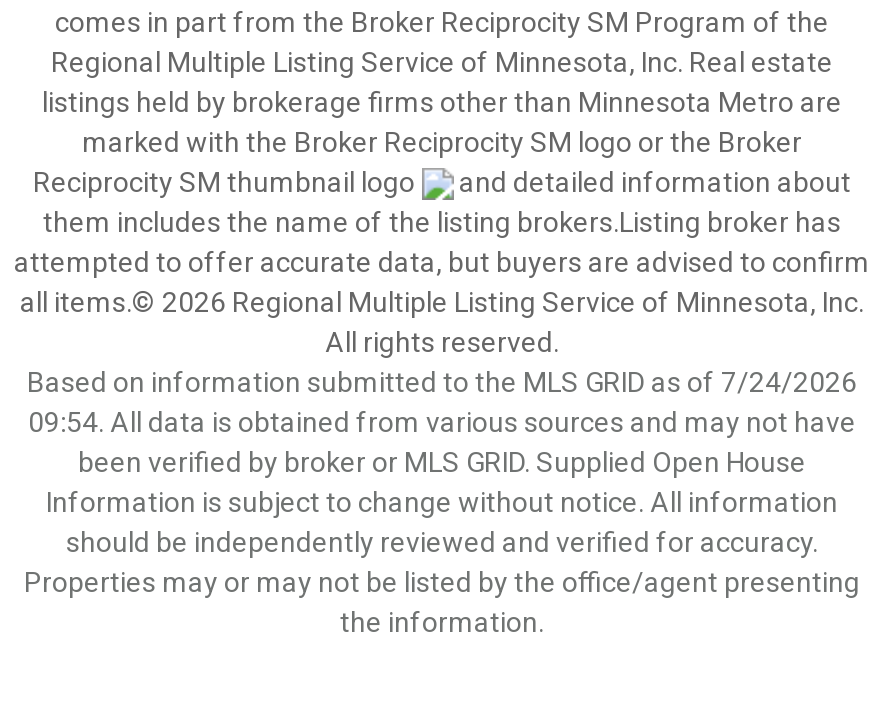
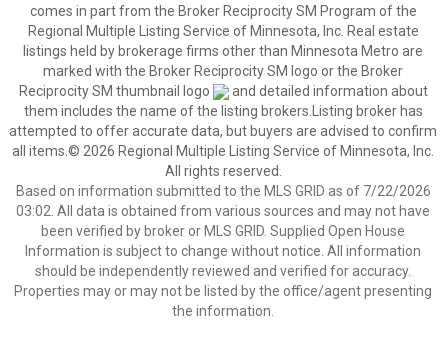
- Based on information submitted to the MLS GRID as of 7/24/2026
+ Based on information submitted to the MLS GRID as of 7/22/2026

- 09:54. All data is obtained from various sources and may not have
+ 03:02. All data is obtained from various sources and may not have
